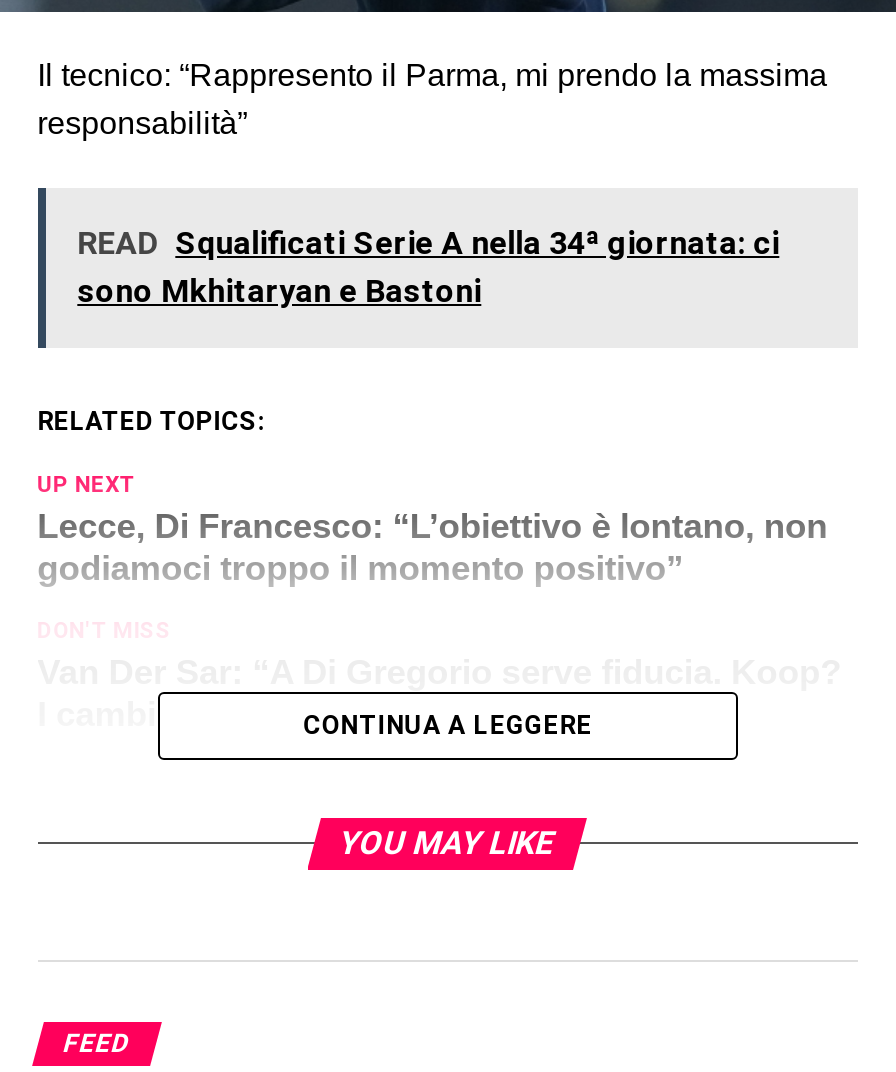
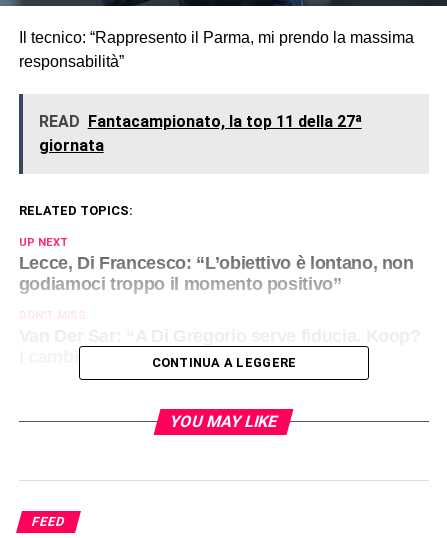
- READ Squalificati Serie A nella 34ª giornata: ci
- sono Mkhitaryan e Bastoni
+ READ Fantacampionato, la top 11 della 27ª
+ giornata
